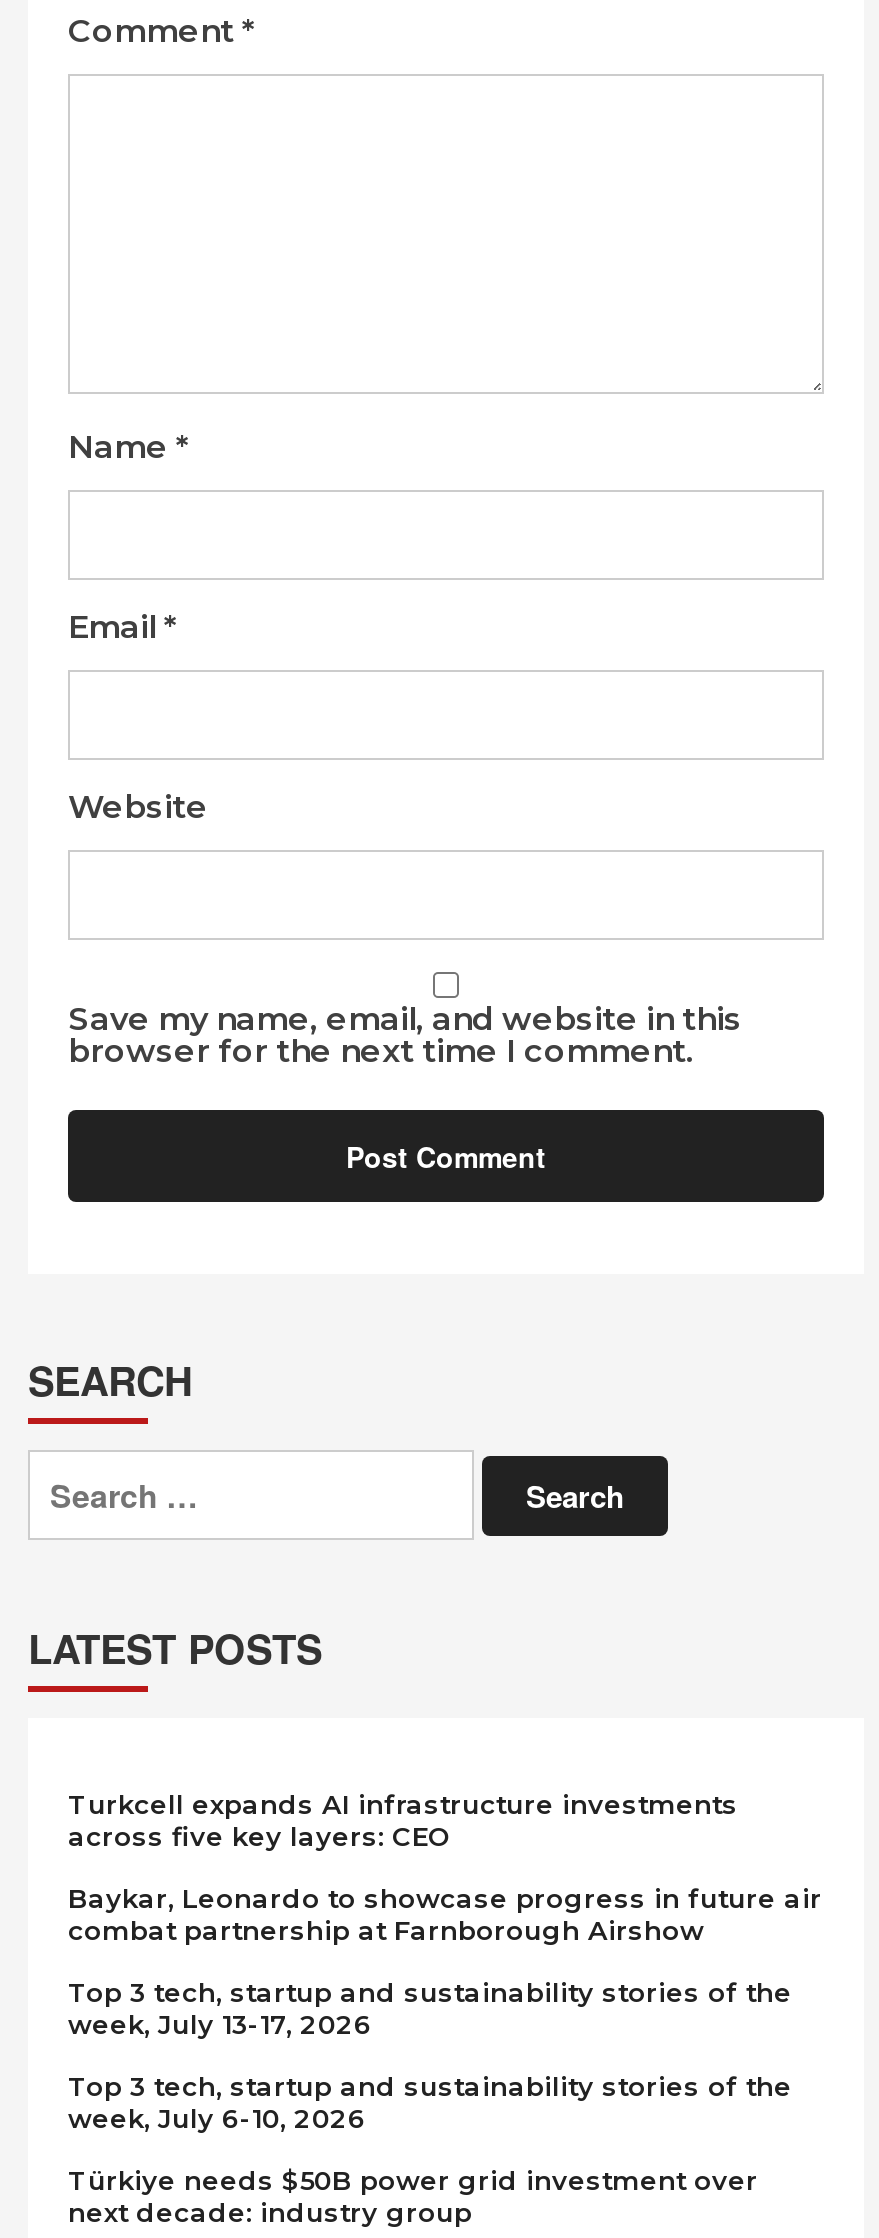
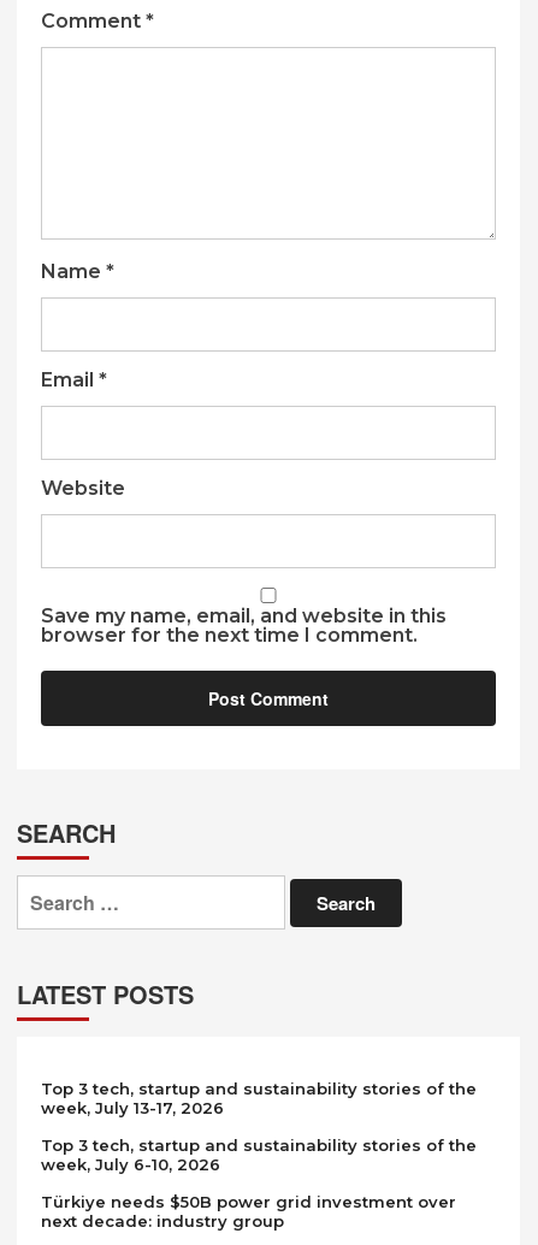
- Turkcell expands AI infrastructure investments
- across five key layers: CEO
- Baykar, Leonardo to showcase progress in future air
- combat partnership at Farnborough Airshow
